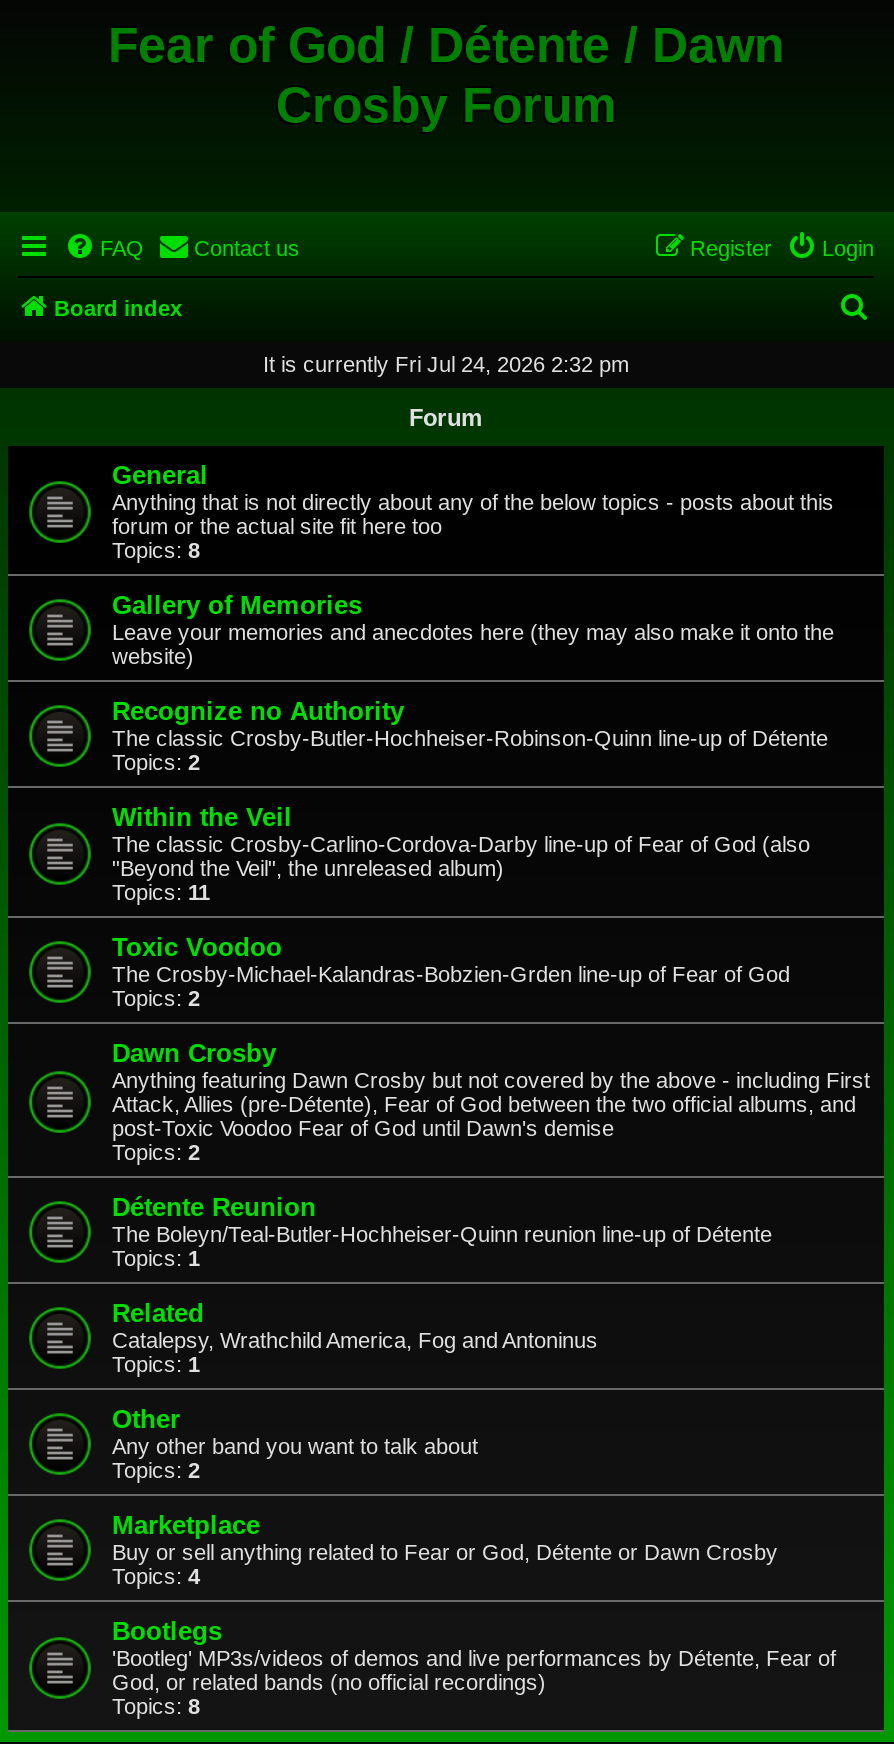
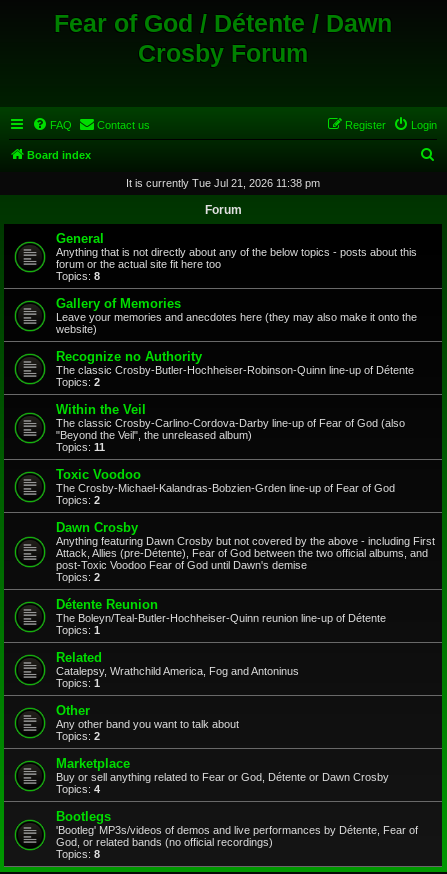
- It is currently Fri Jul 24, 2026 2:32 pm
+ It is currently Tue Jul 21, 2026 11:38 pm
